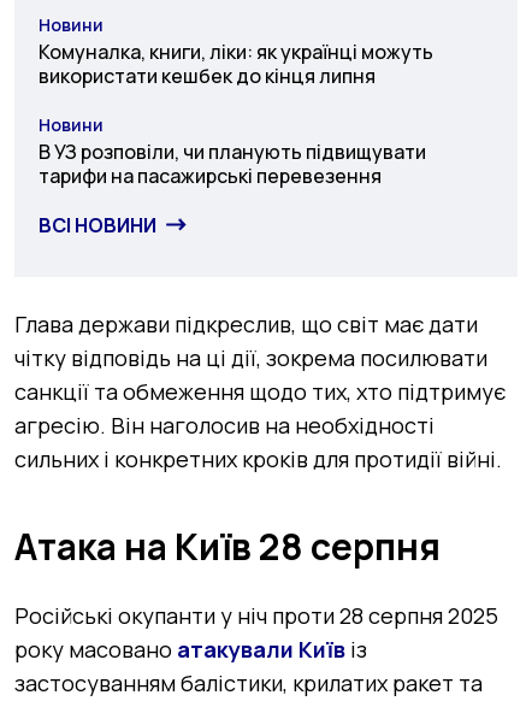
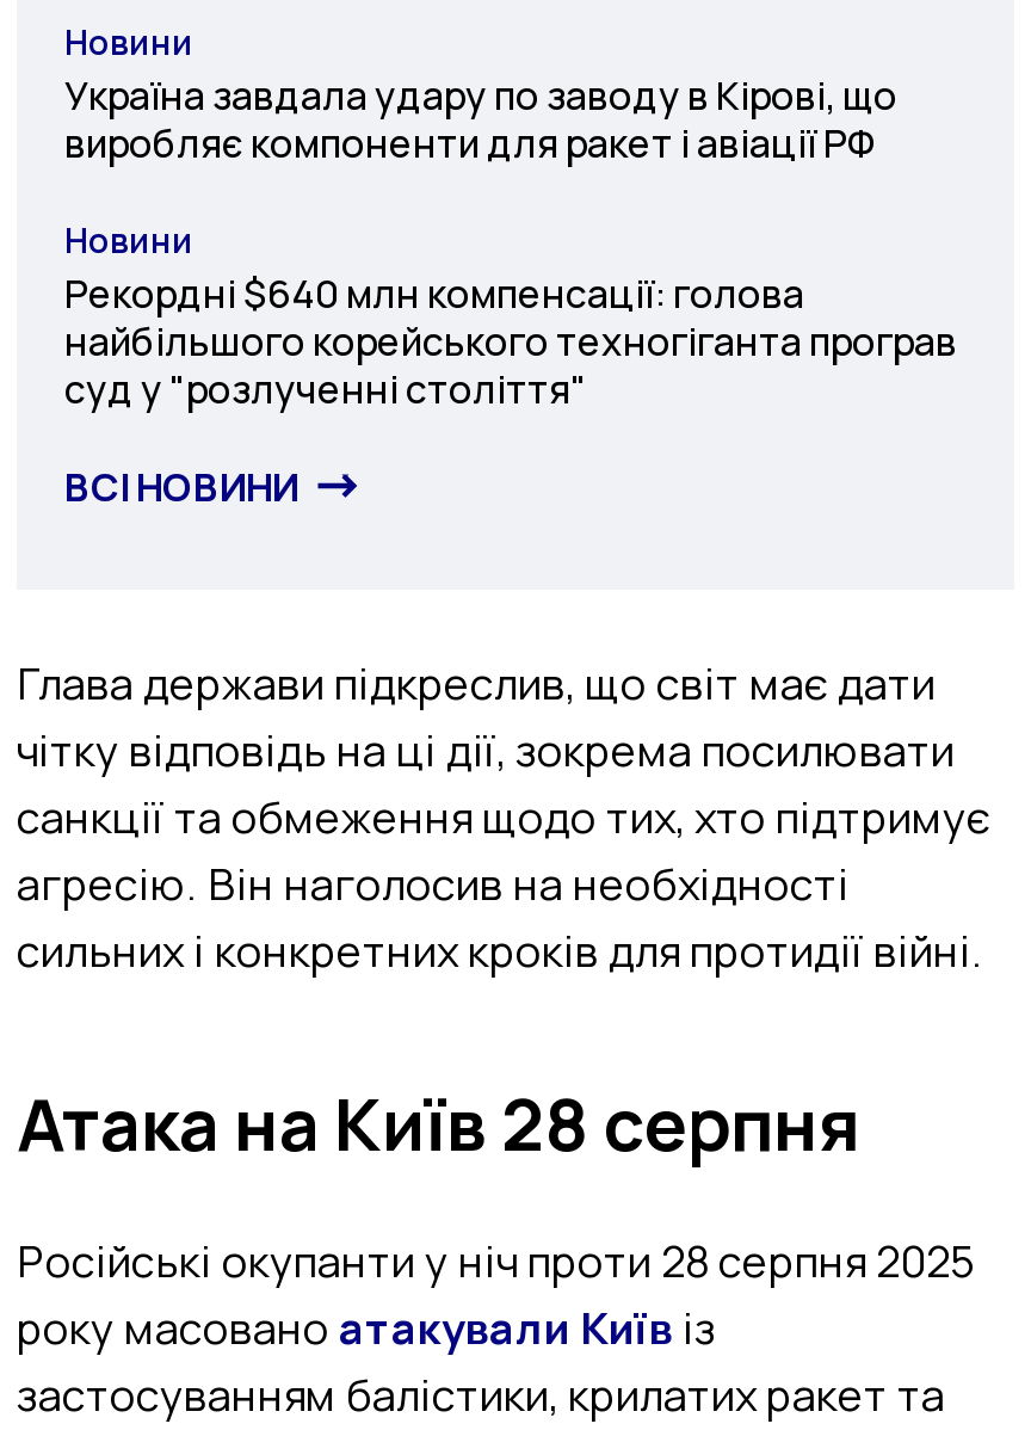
- Комуналка, книги, ліки: як українці можуть
- використати кешбек до кінця липня
+ Україна завдала удару по заводу в Кірові, що
+ виробляє компоненти для ракет і авіації РФ

- В УЗ розповіли, чи планують підвищувати
- тарифи на пасажирські перевезення
+ Рекордні $640 млн компенсації: голова
+ найбільшого корейського техногіганта програв
+ суд у "розлученні століття"
